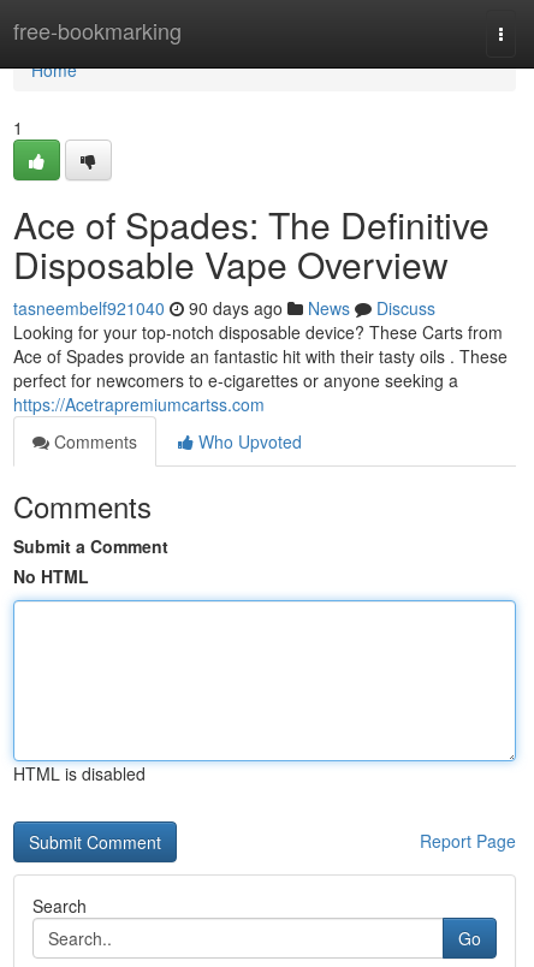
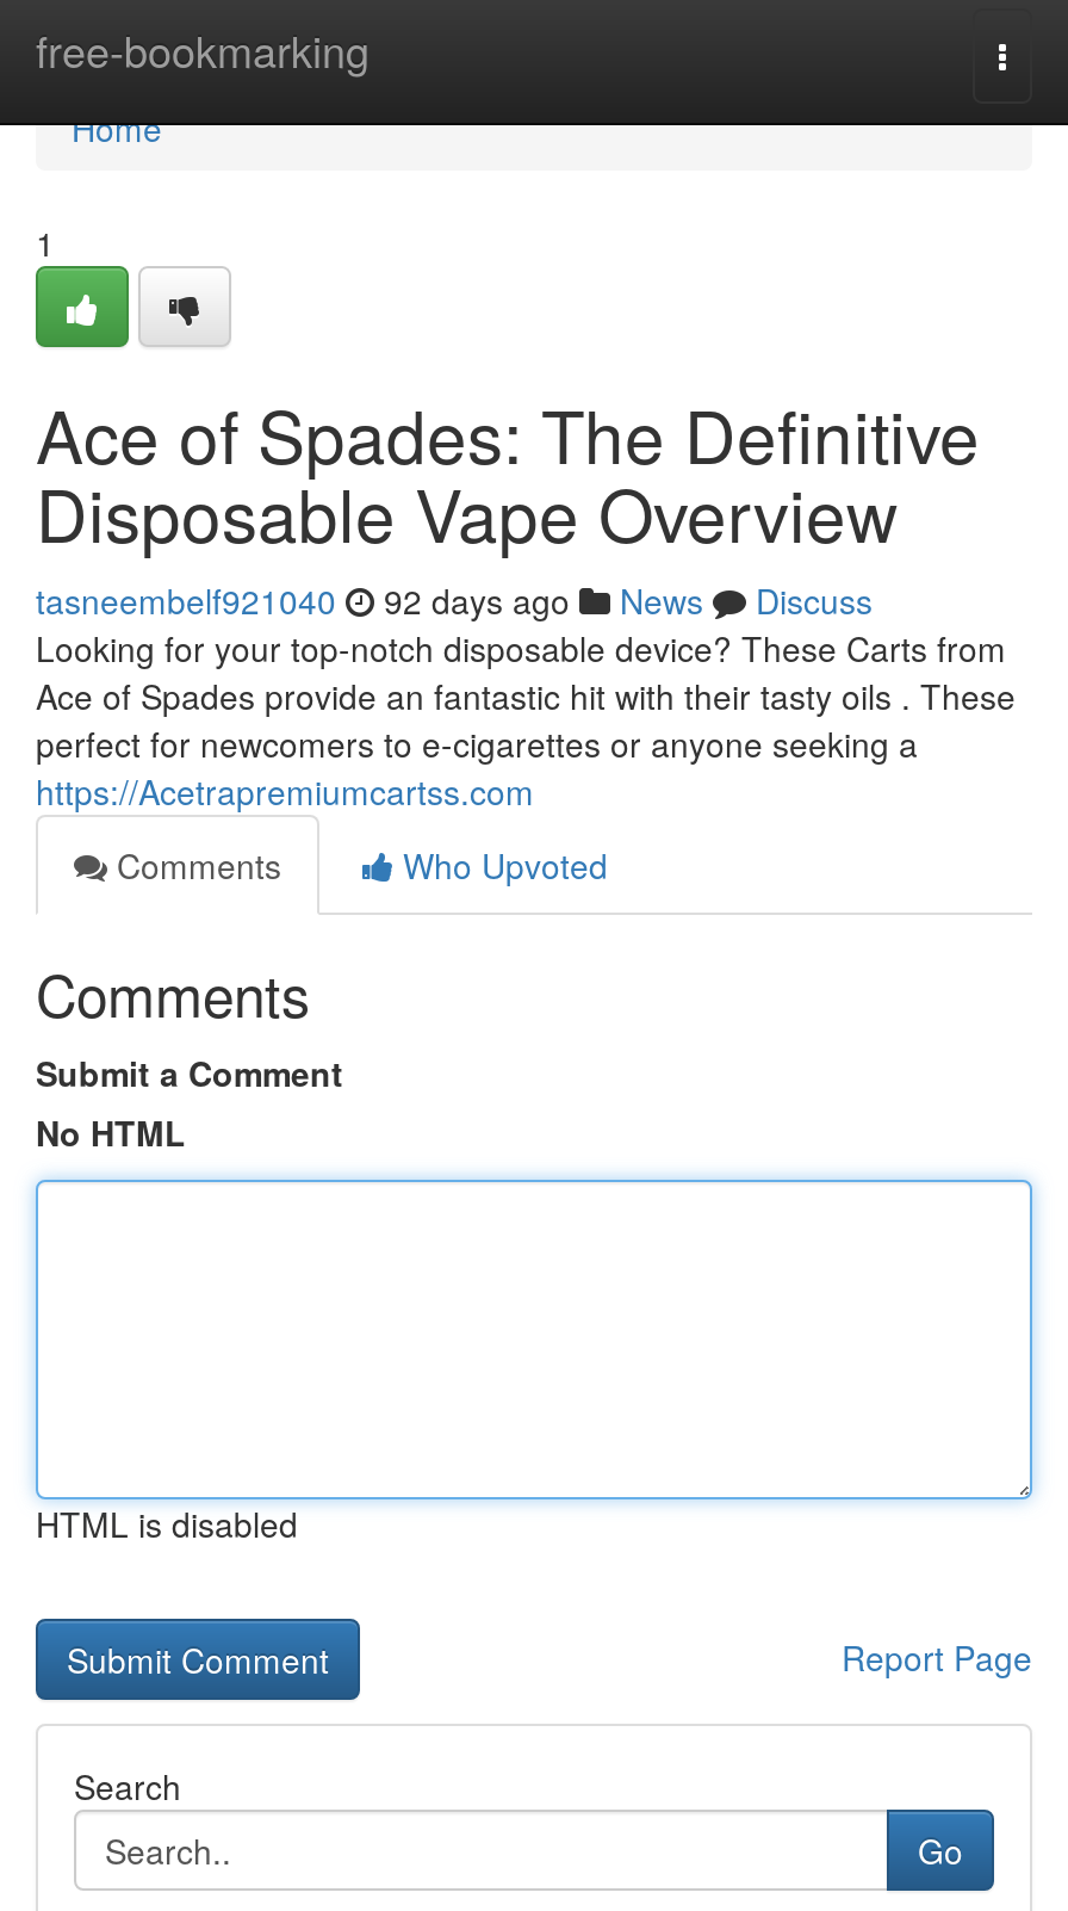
- tasneembelf921040 90 days ago News Discuss
+ tasneembelf921040 92 days ago News Discuss
